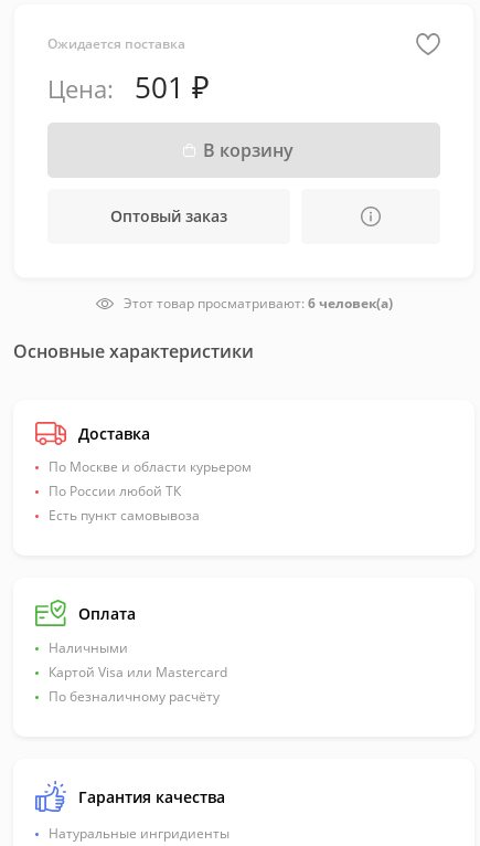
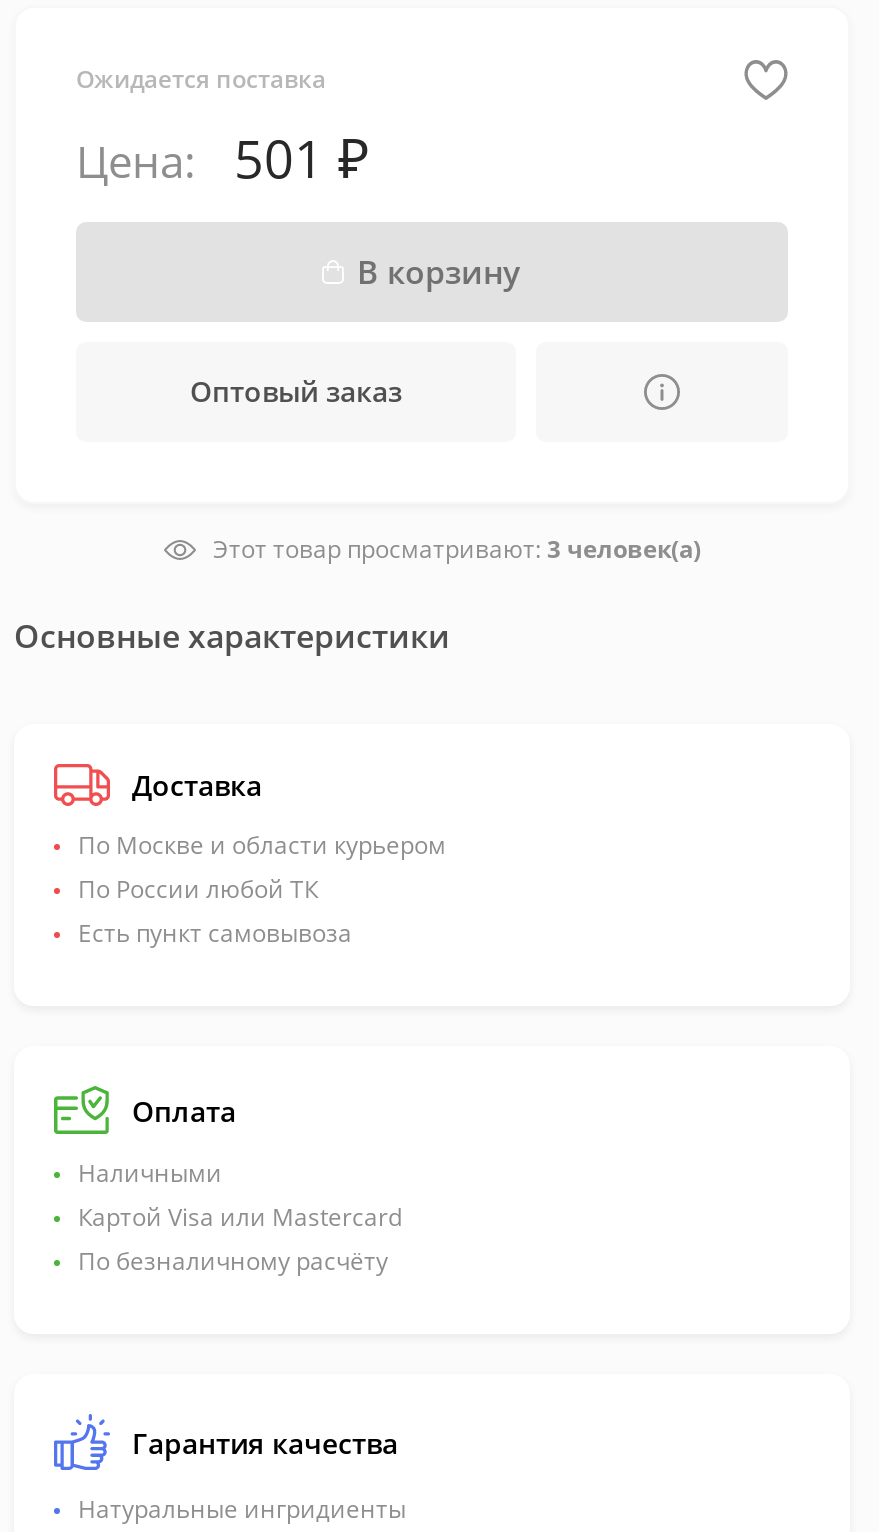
- Этот товар просматривают: 6 человек(а)
+ Этот товар просматривают: 3 человек(а)
